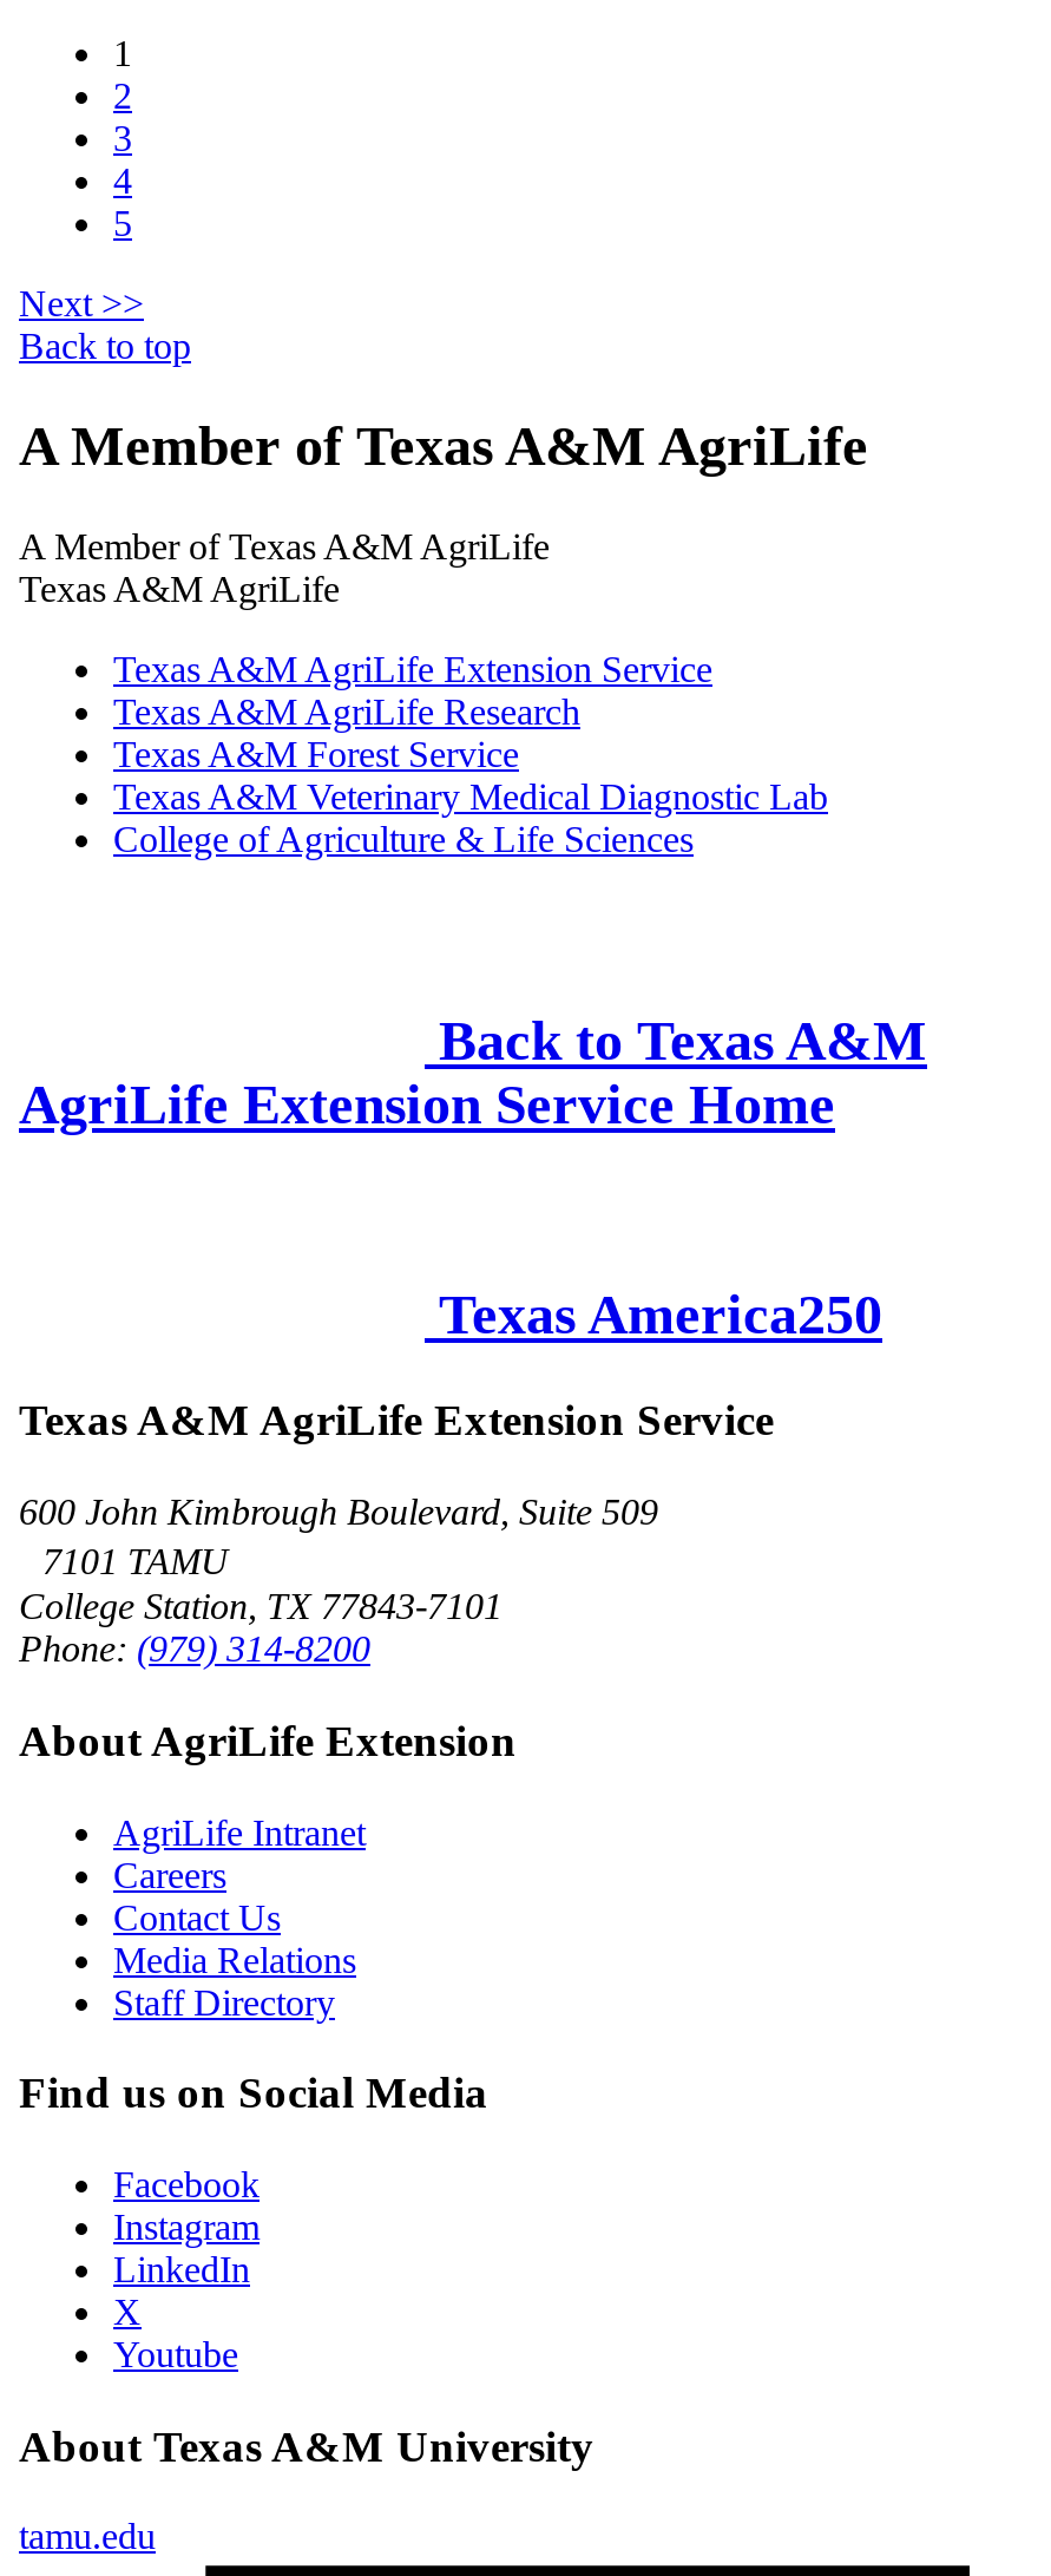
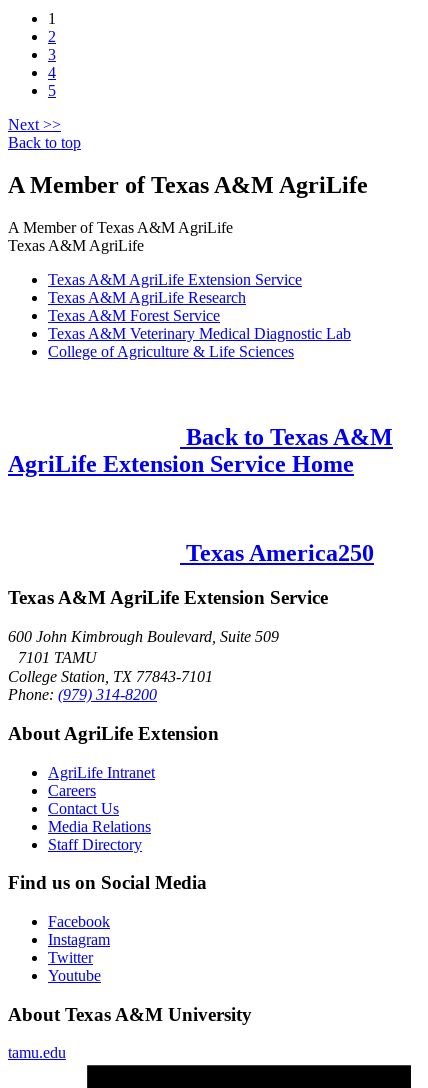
- LinkedIn
- X
+ Twitter
